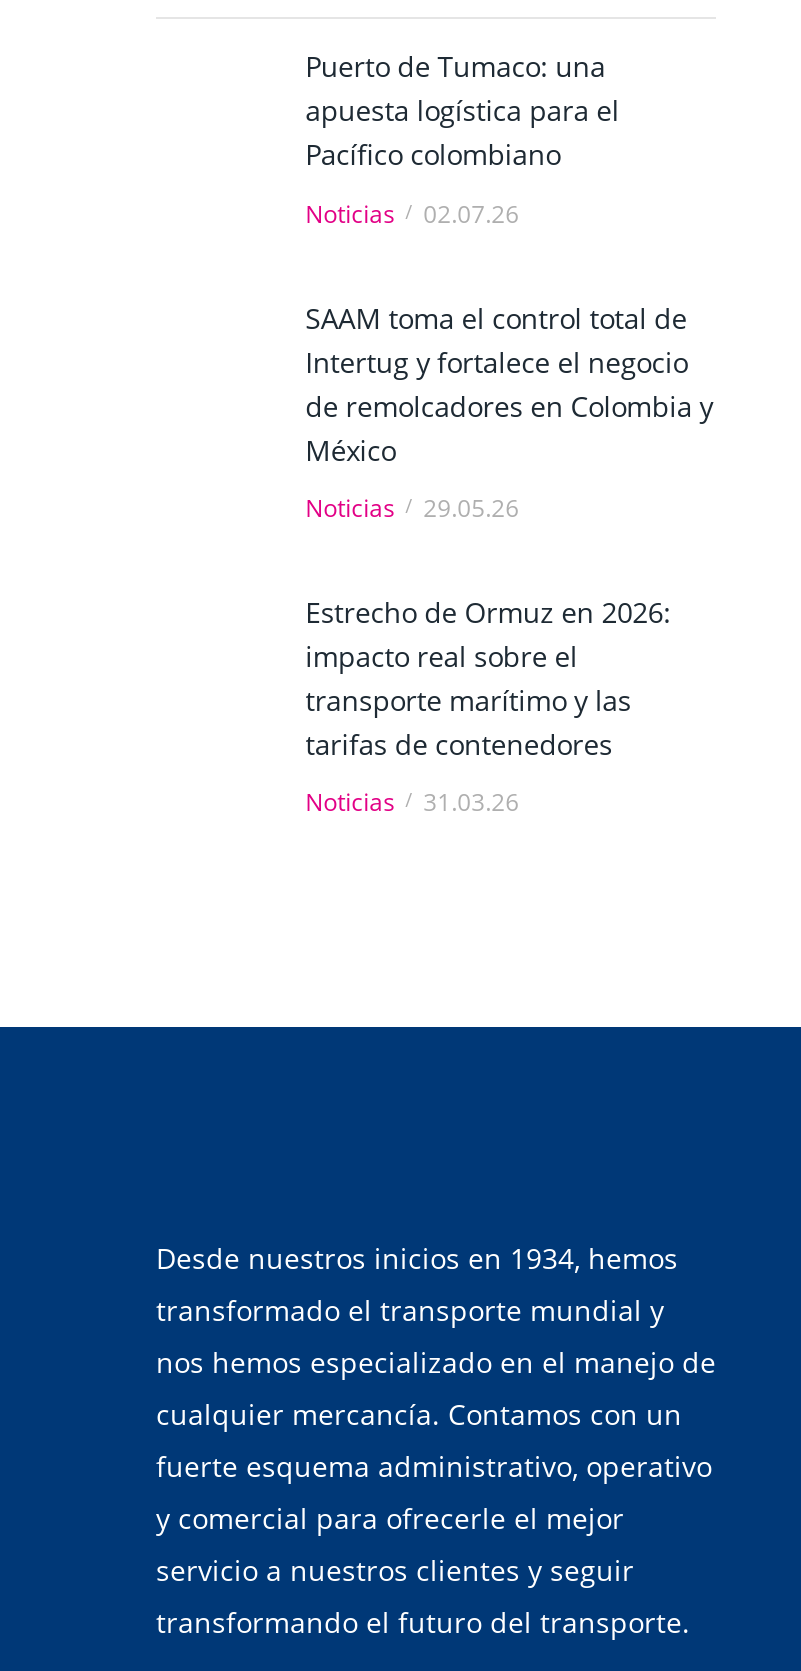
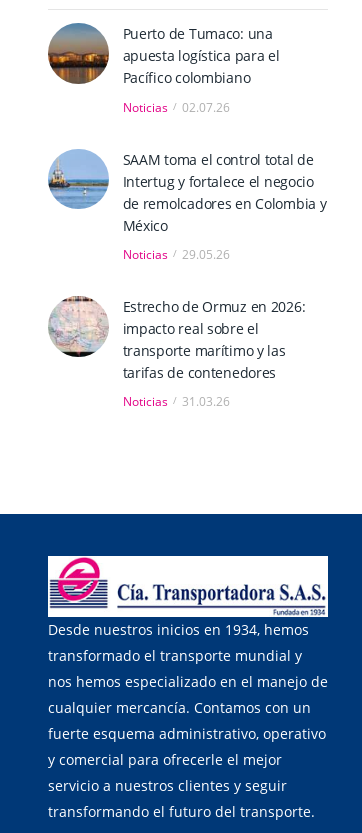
+ [image]

+ [image]

+ [image]

+ [image]
